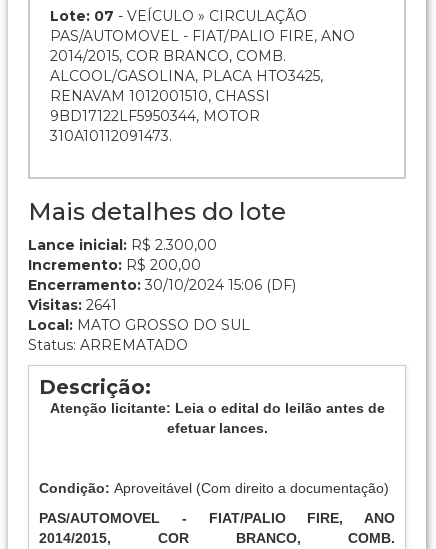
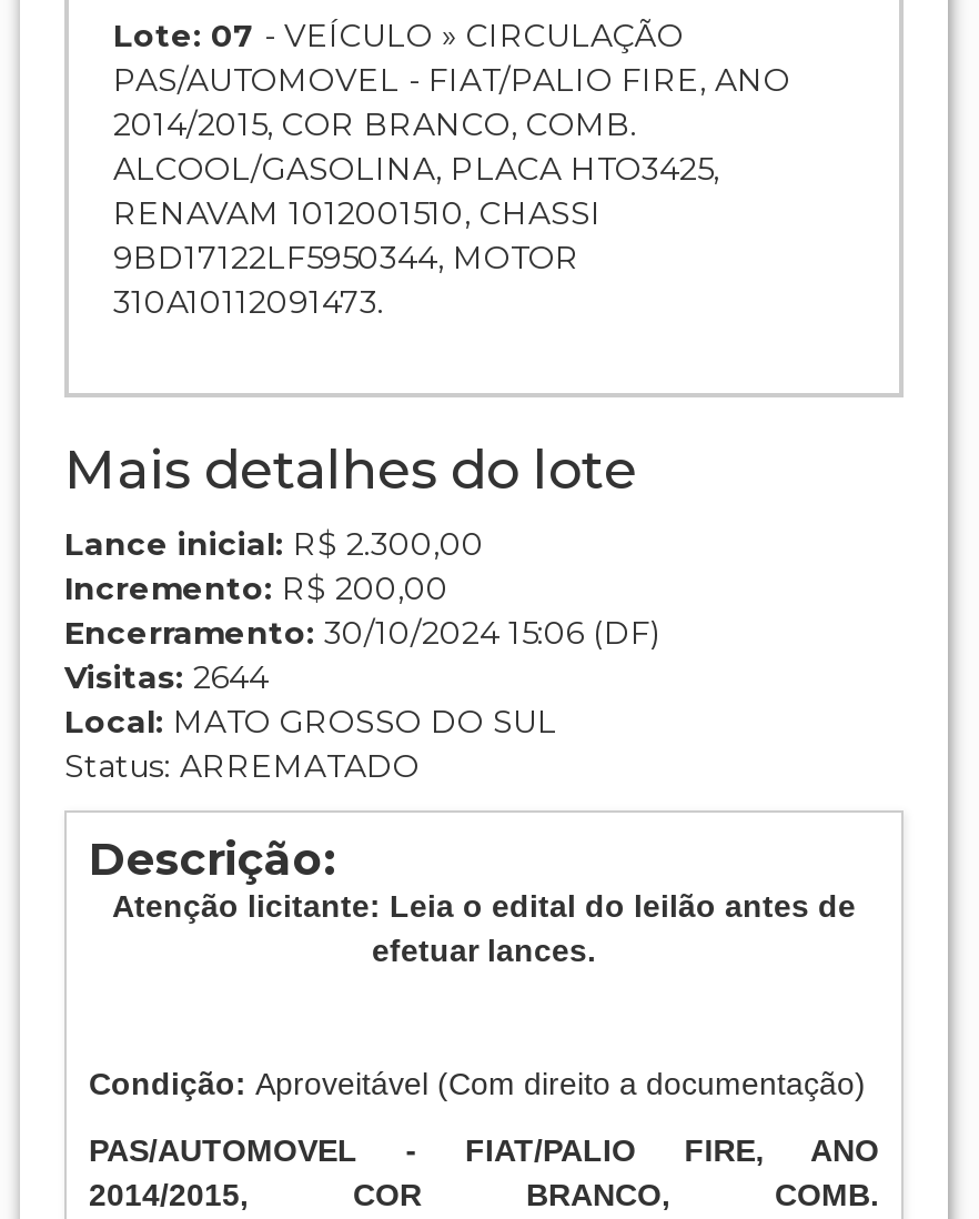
- Visitas: 2641
+ Visitas: 2644
